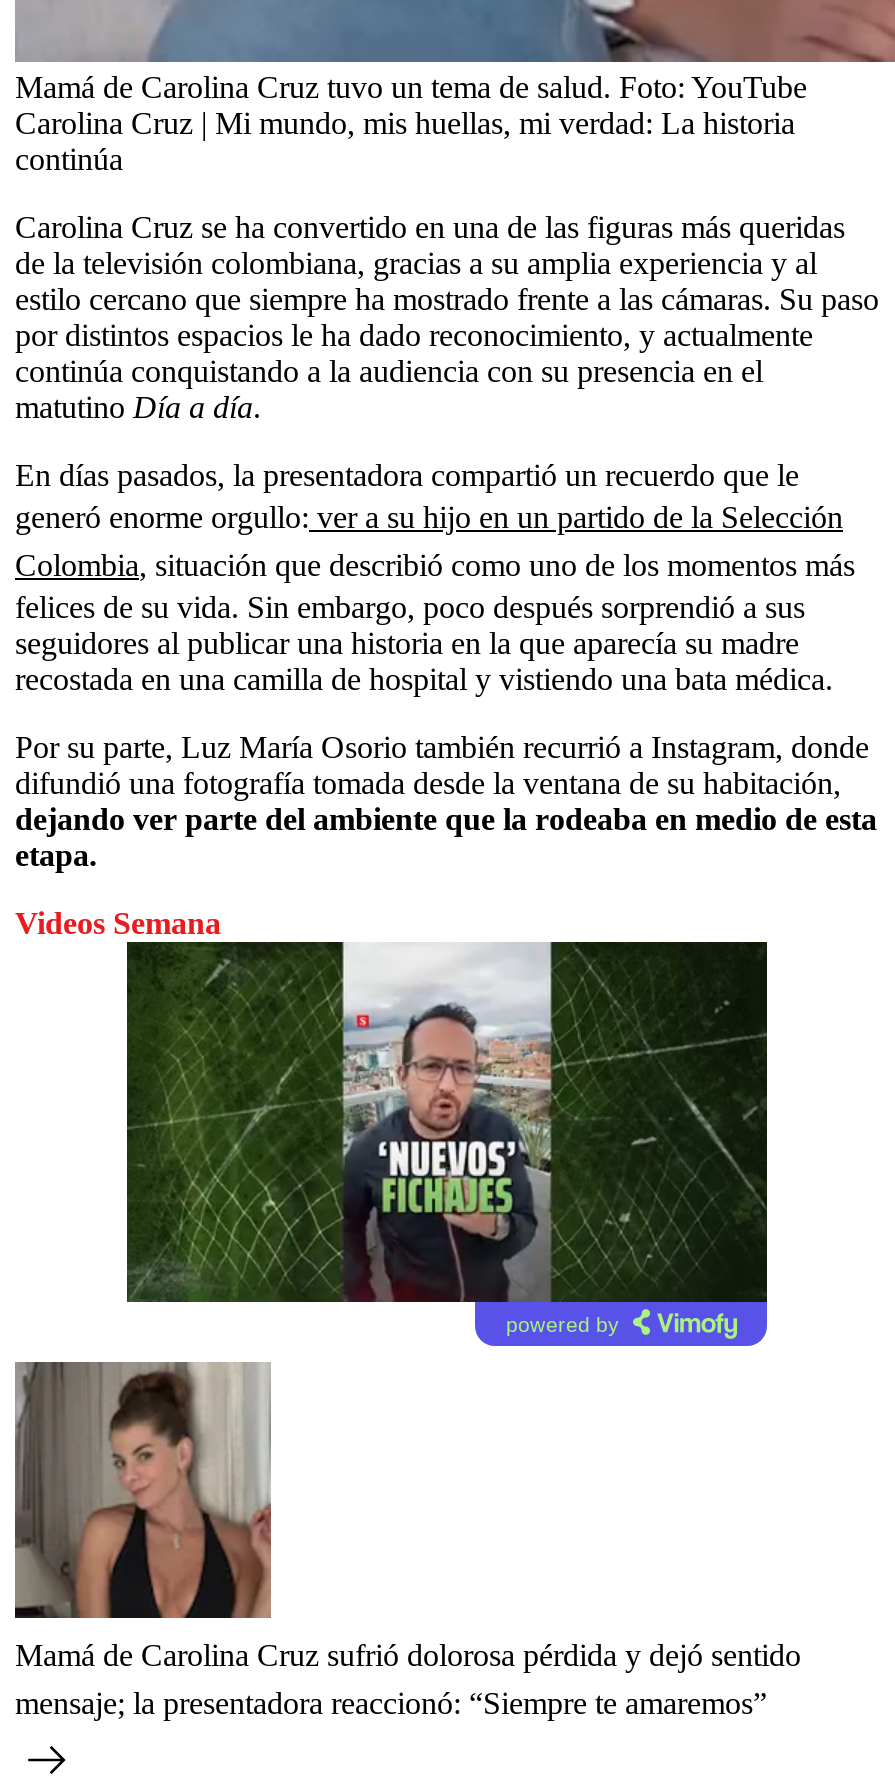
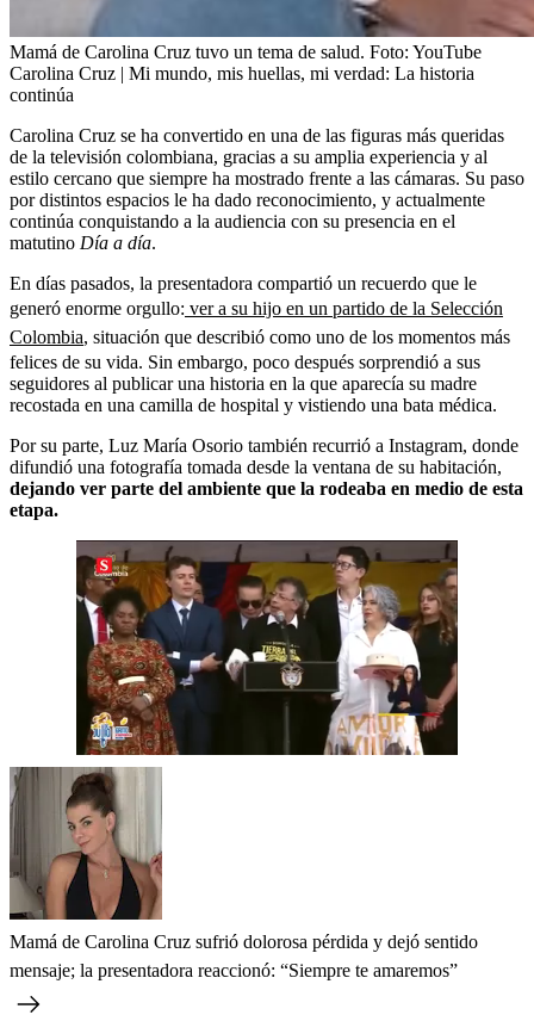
- Videos Semana

- [image]
+ [image]

- powered by
